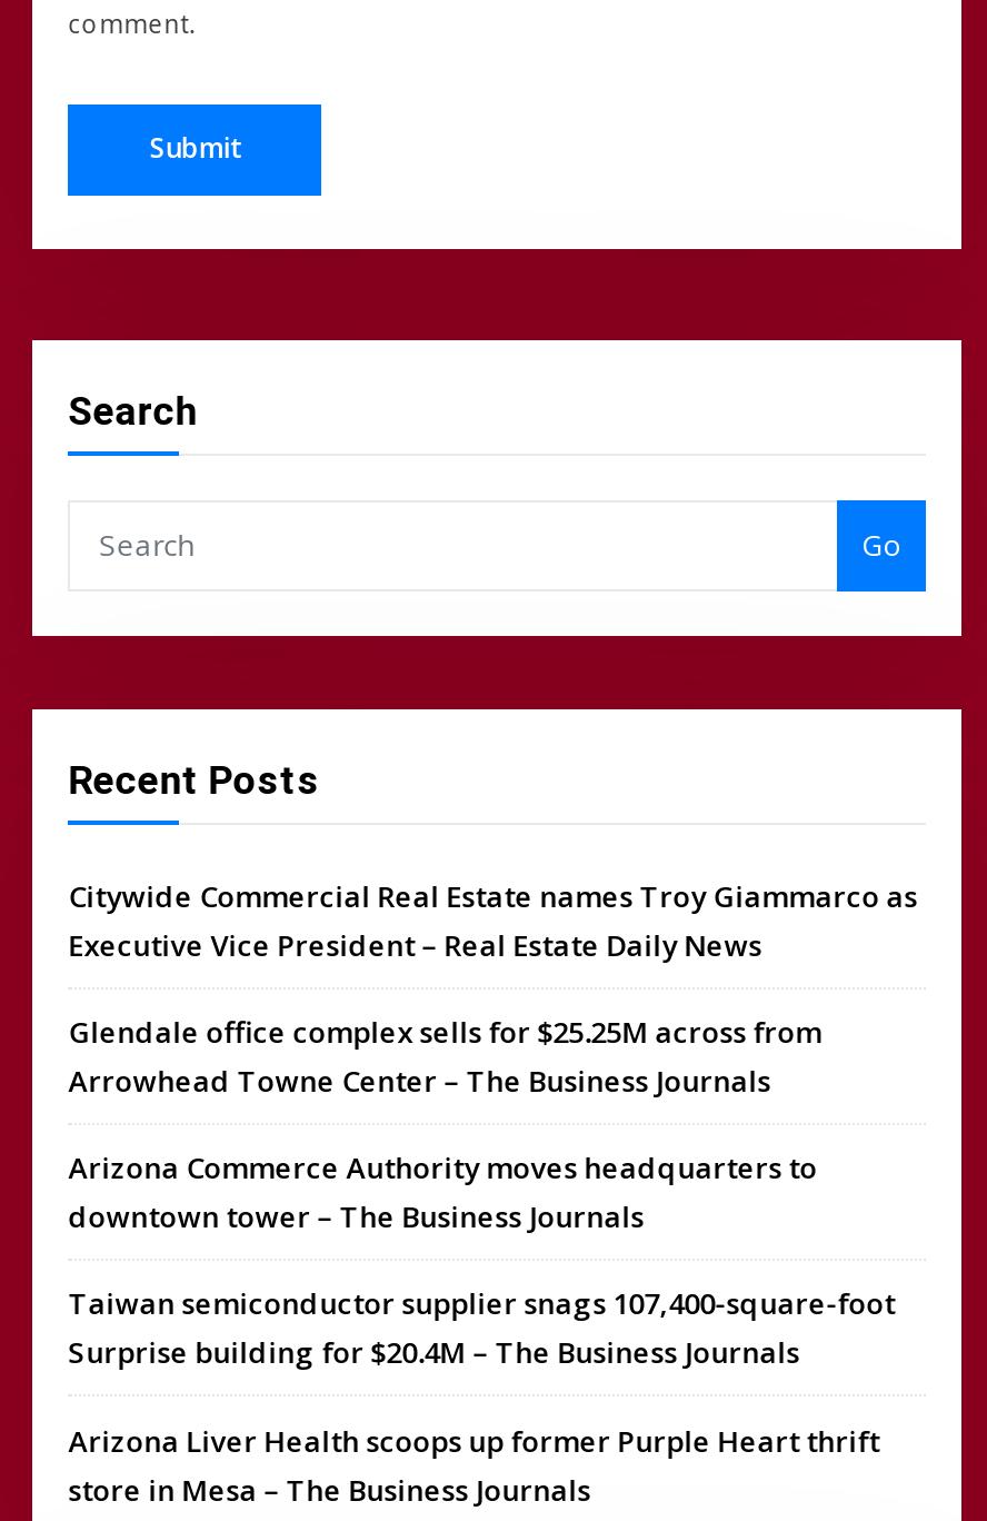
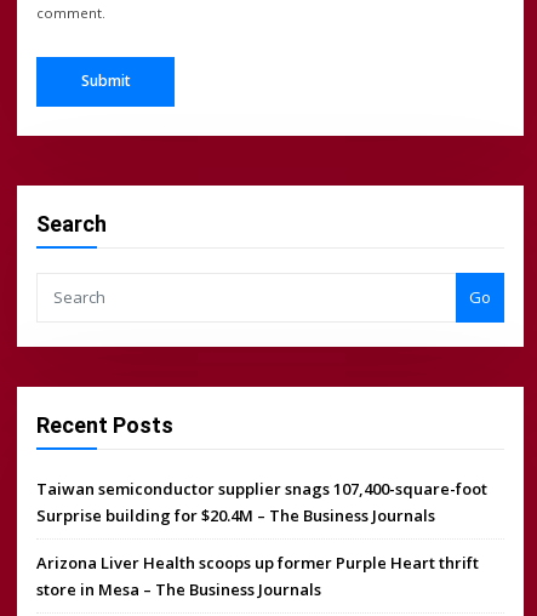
- Citywide Commercial Real Estate names Troy Giammarco as
- Executive Vice President – Real Estate Daily News
- Glendale office complex sells for $25.25M across from
- Arrowhead Towne Center – The Business Journals
- Arizona Commerce Authority moves headquarters to
- downtown tower – The Business Journals
